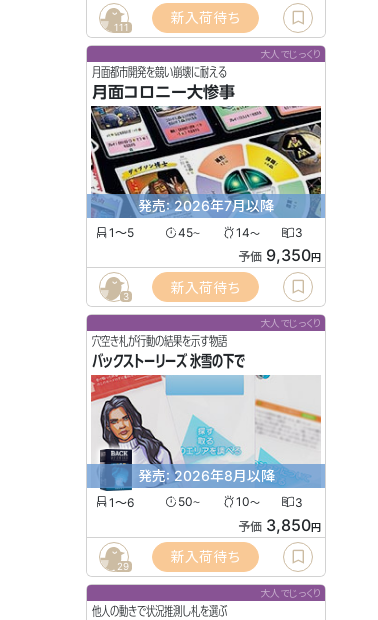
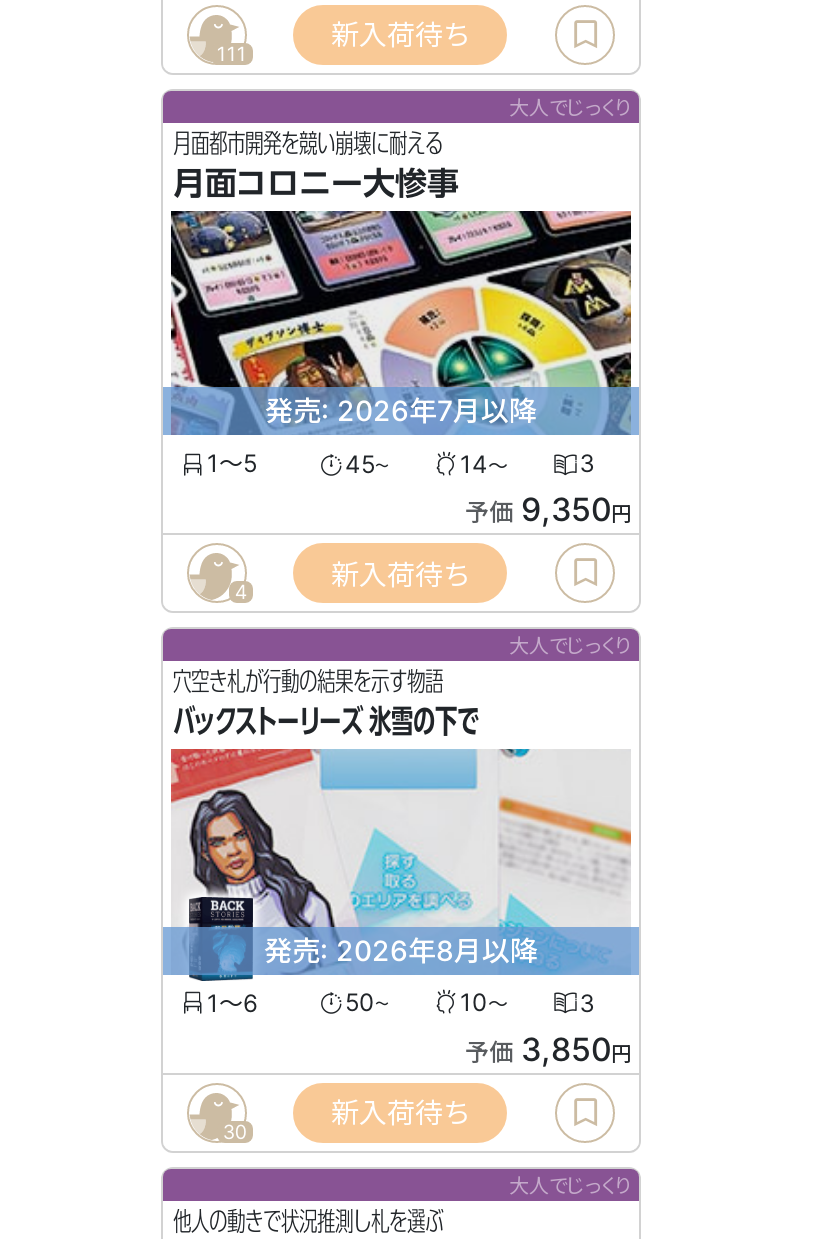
- 3
+ 4

- 29
+ 30
